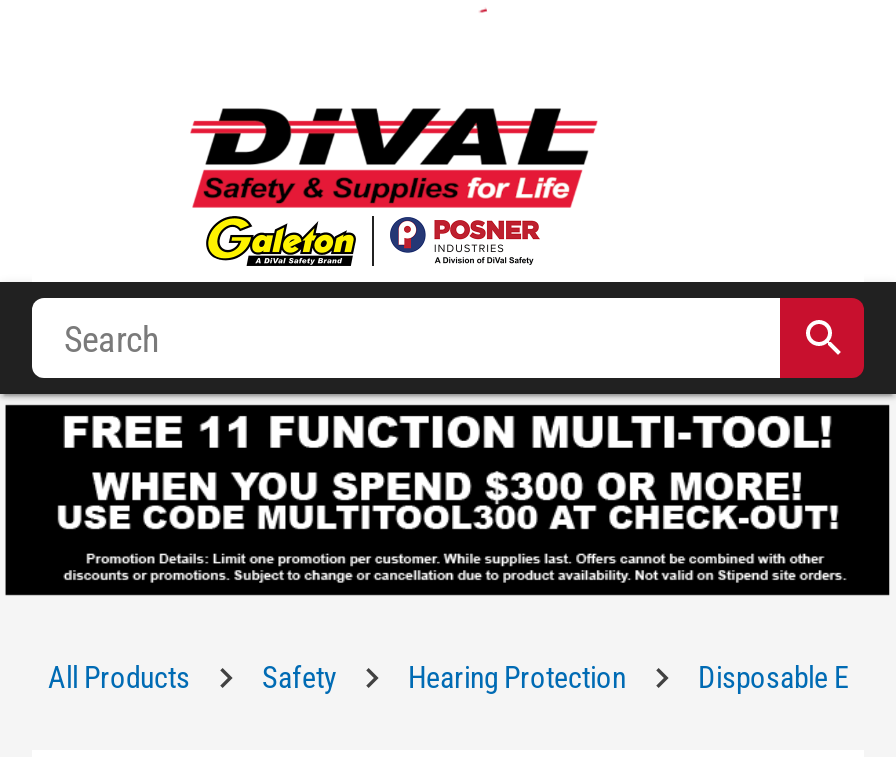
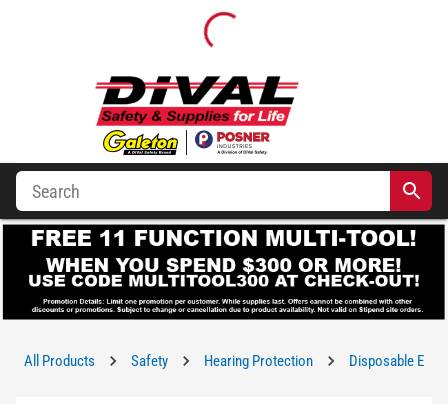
+ [image]
